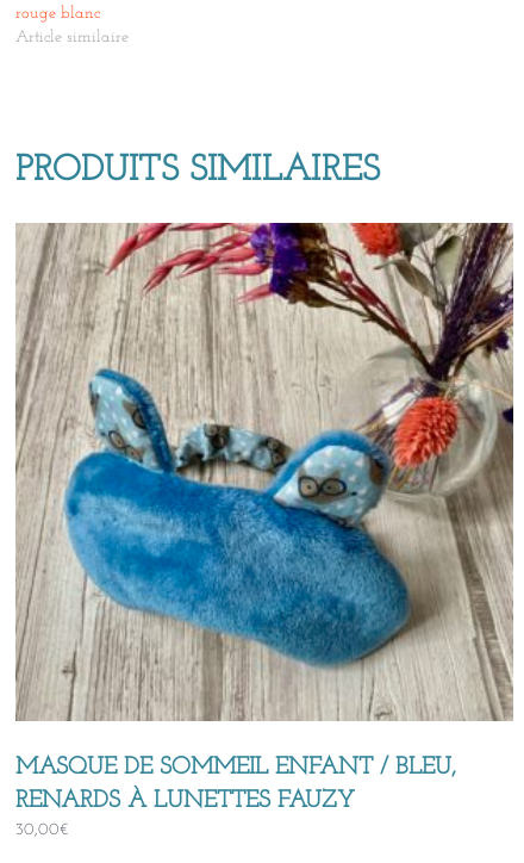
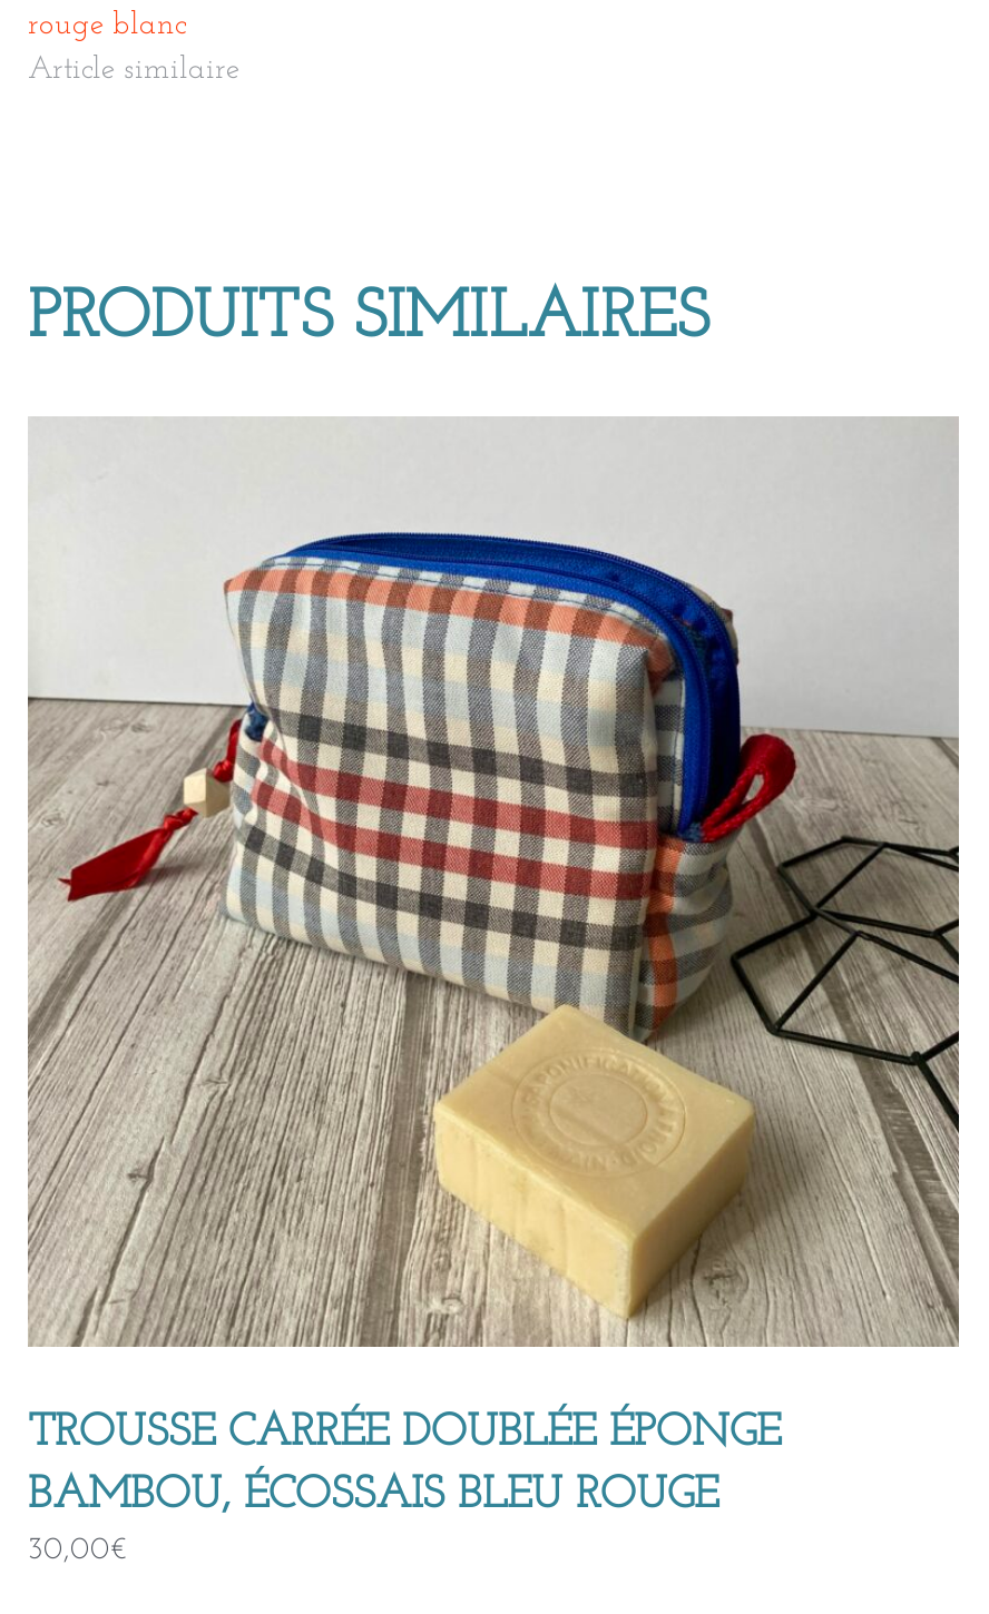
- [image]
- MASQUE DE SOMMEIL ENFANT / BLEU,
- RENARDS À LUNETTES FAUZY
+ [image]
+ TROUSSE CARRÉE DOUBLÉE ÉPONGE
+ BAMBOU, ÉCOSSAIS BLEU ROUGE
